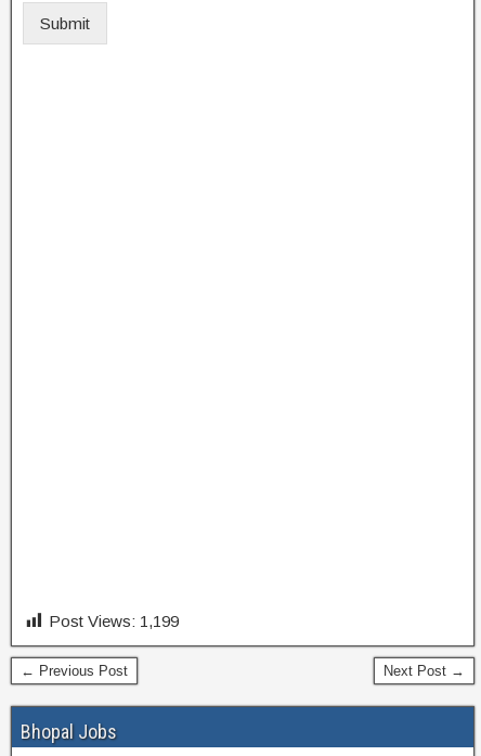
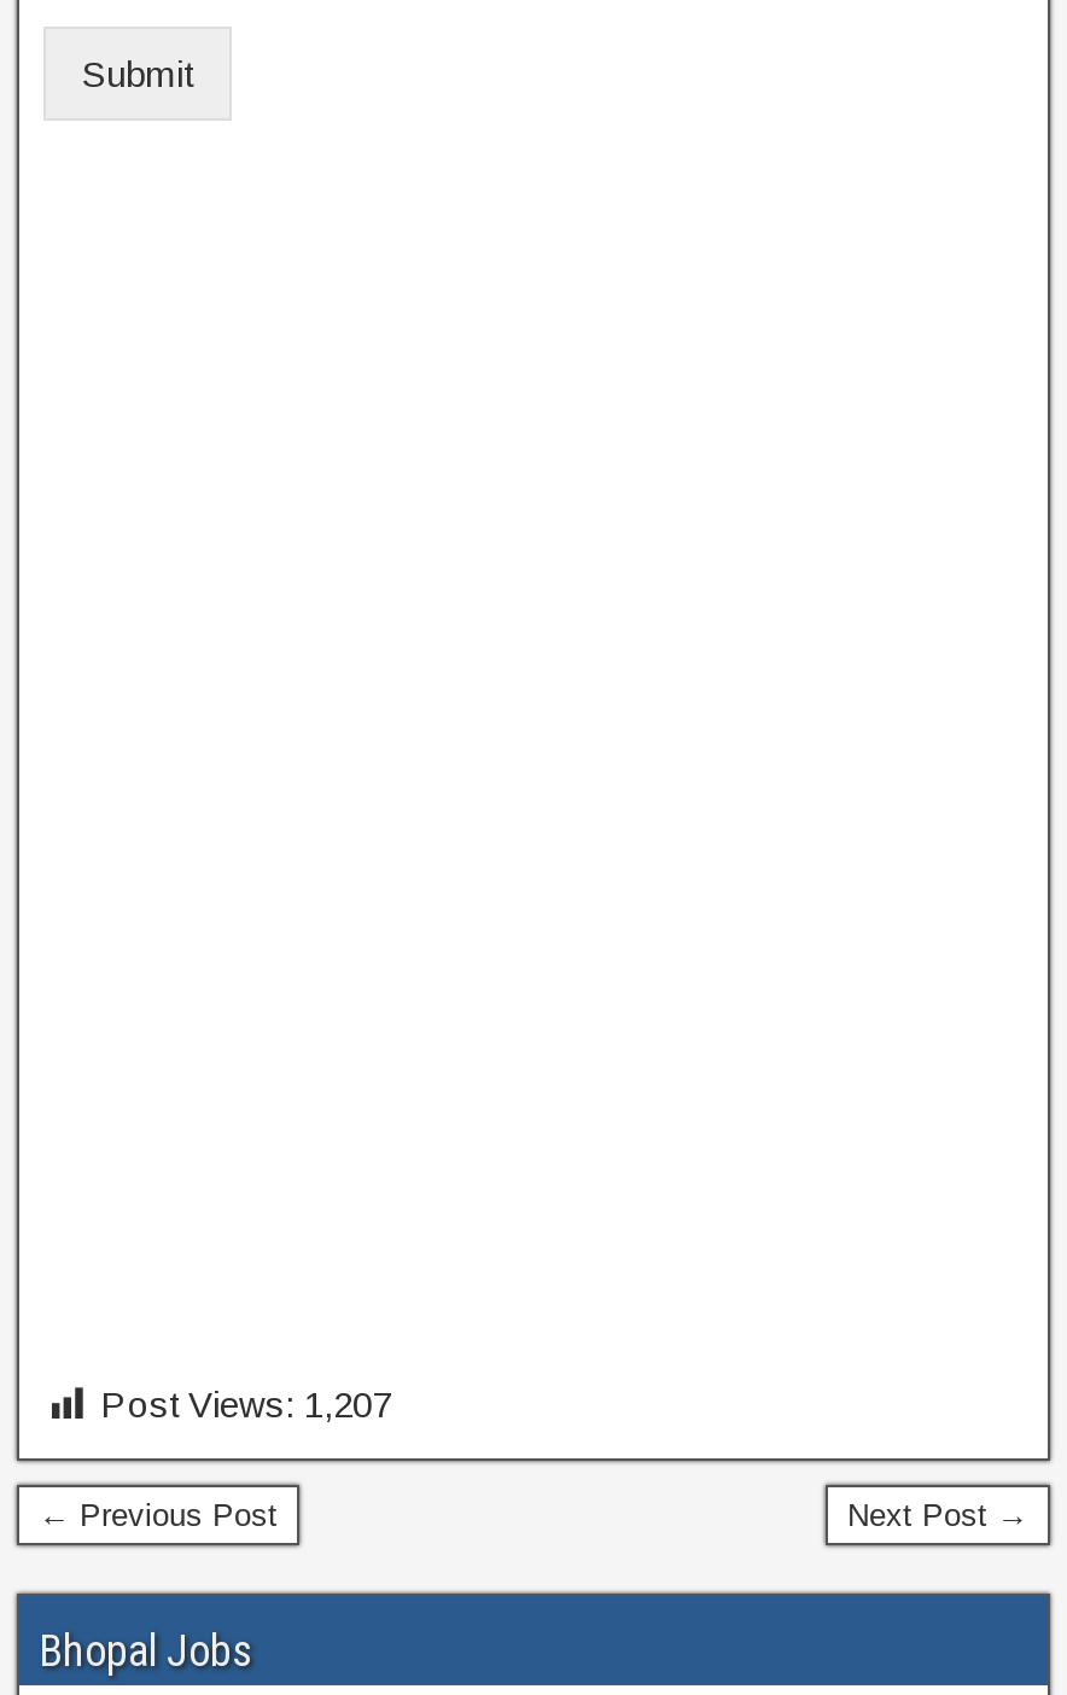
- Post Views: 1,199
+ Post Views: 1,207
